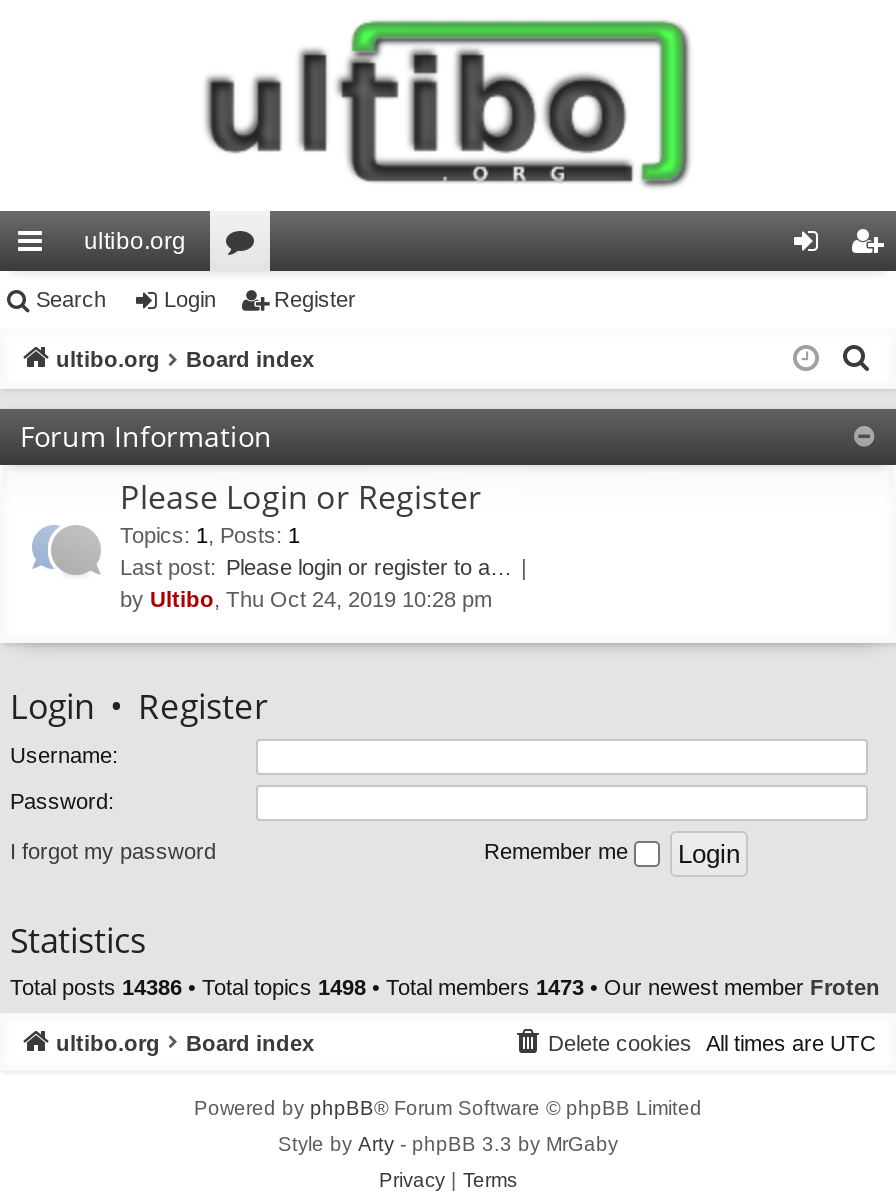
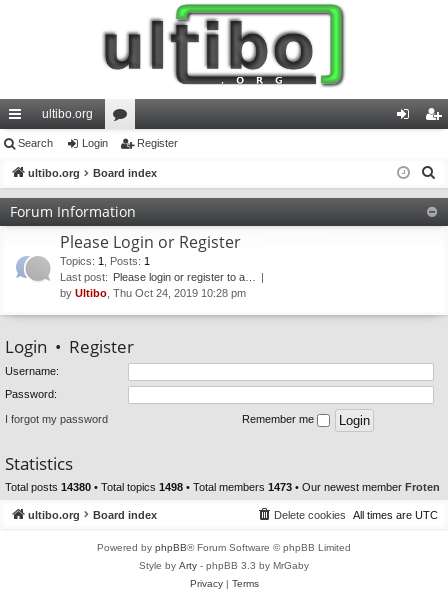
- Total posts 14386 • Total topics 1498 • Total members 1473 • Our newest member Froten
+ Total posts 14380 • Total topics 1498 • Total members 1473 • Our newest member Froten
